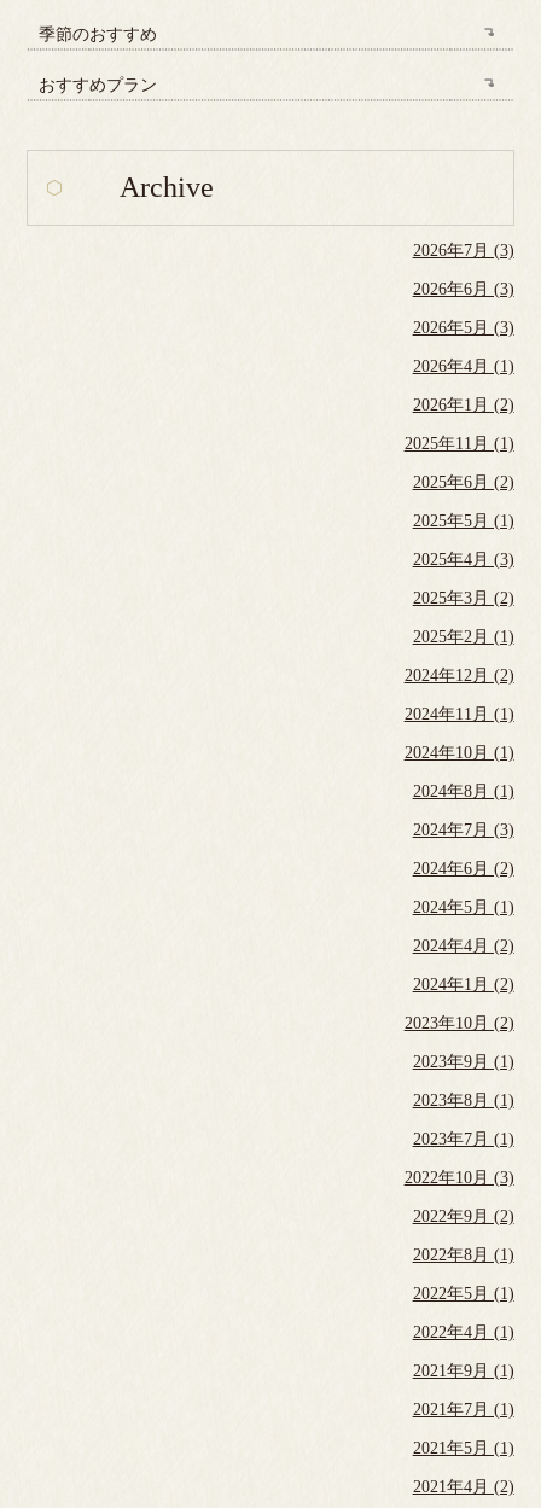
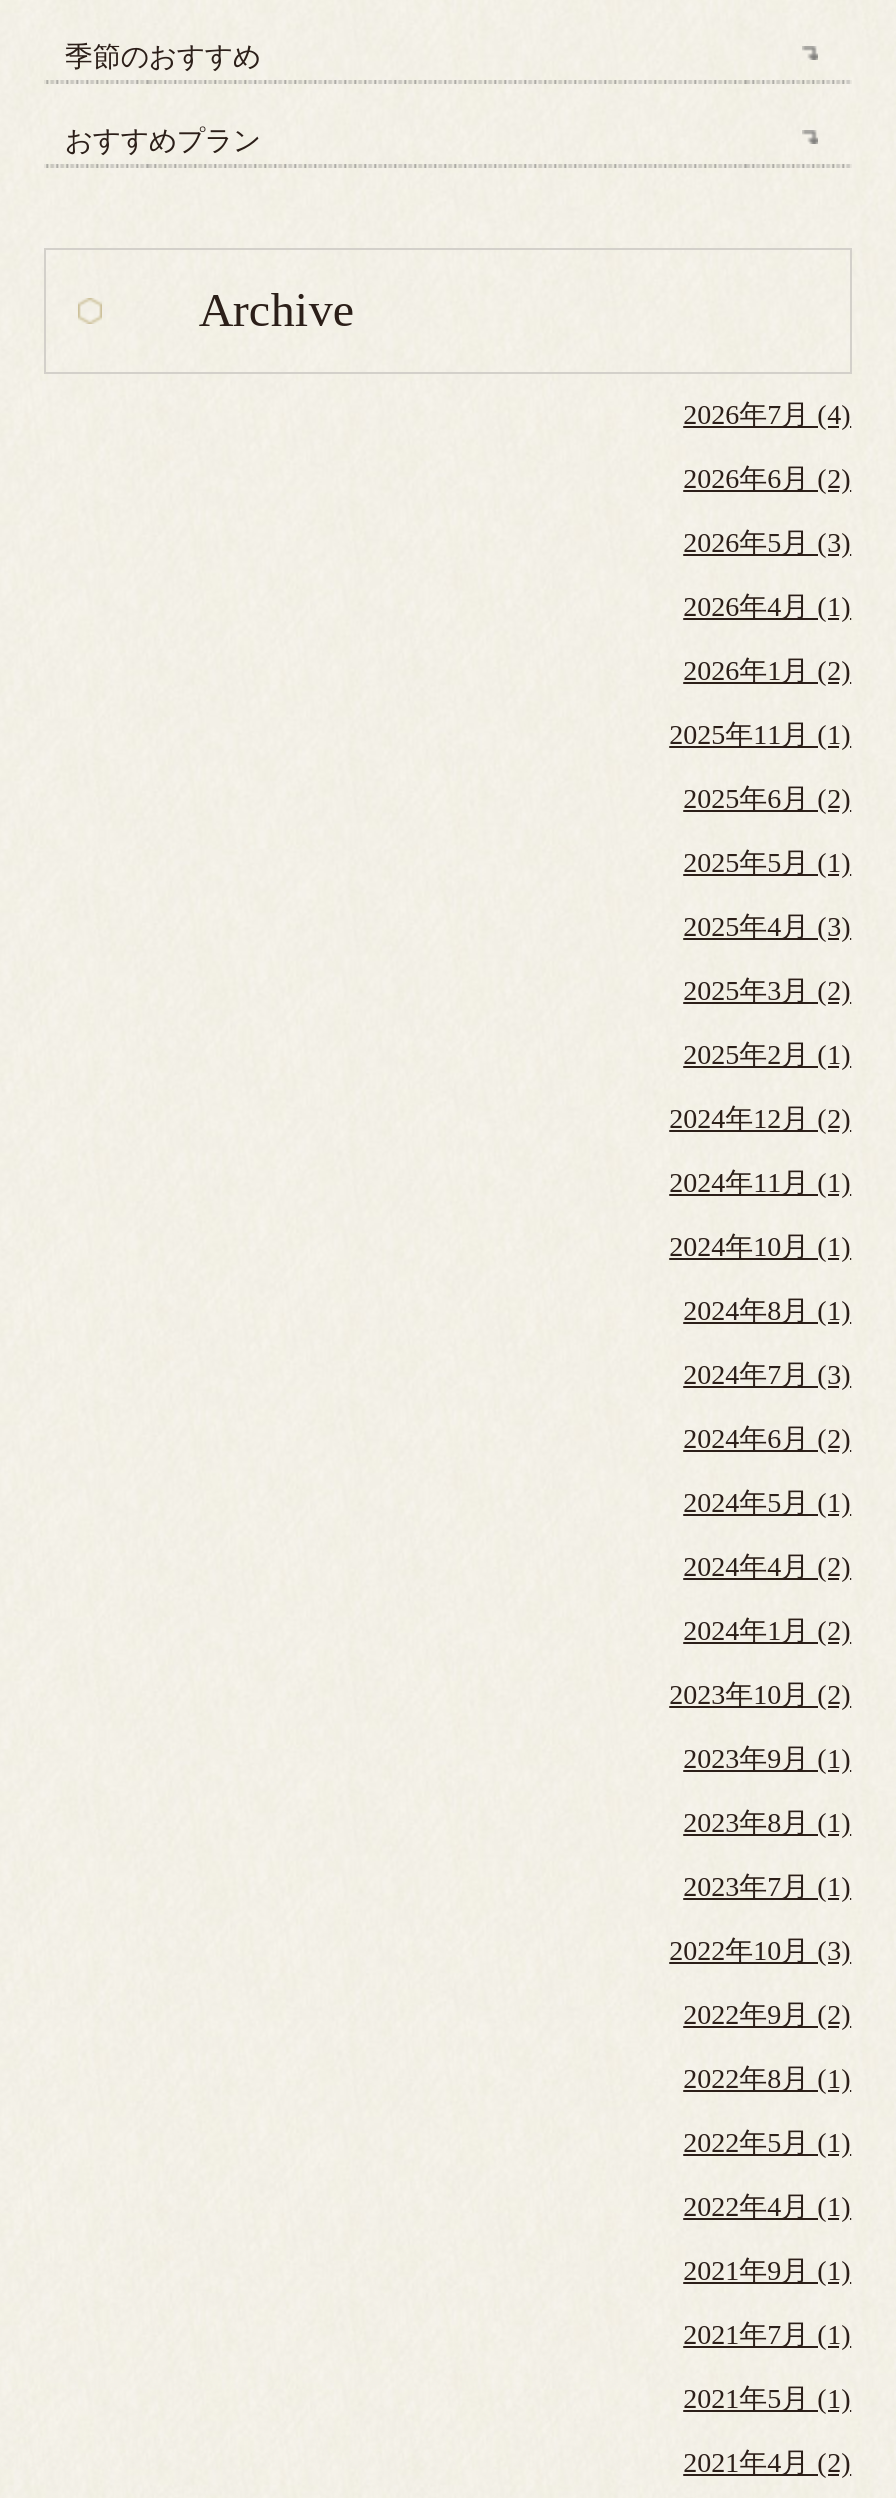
- 2026年7月 (3)
+ 2026年7月 (4)

- 2026年6月 (3)
+ 2026年6月 (2)
